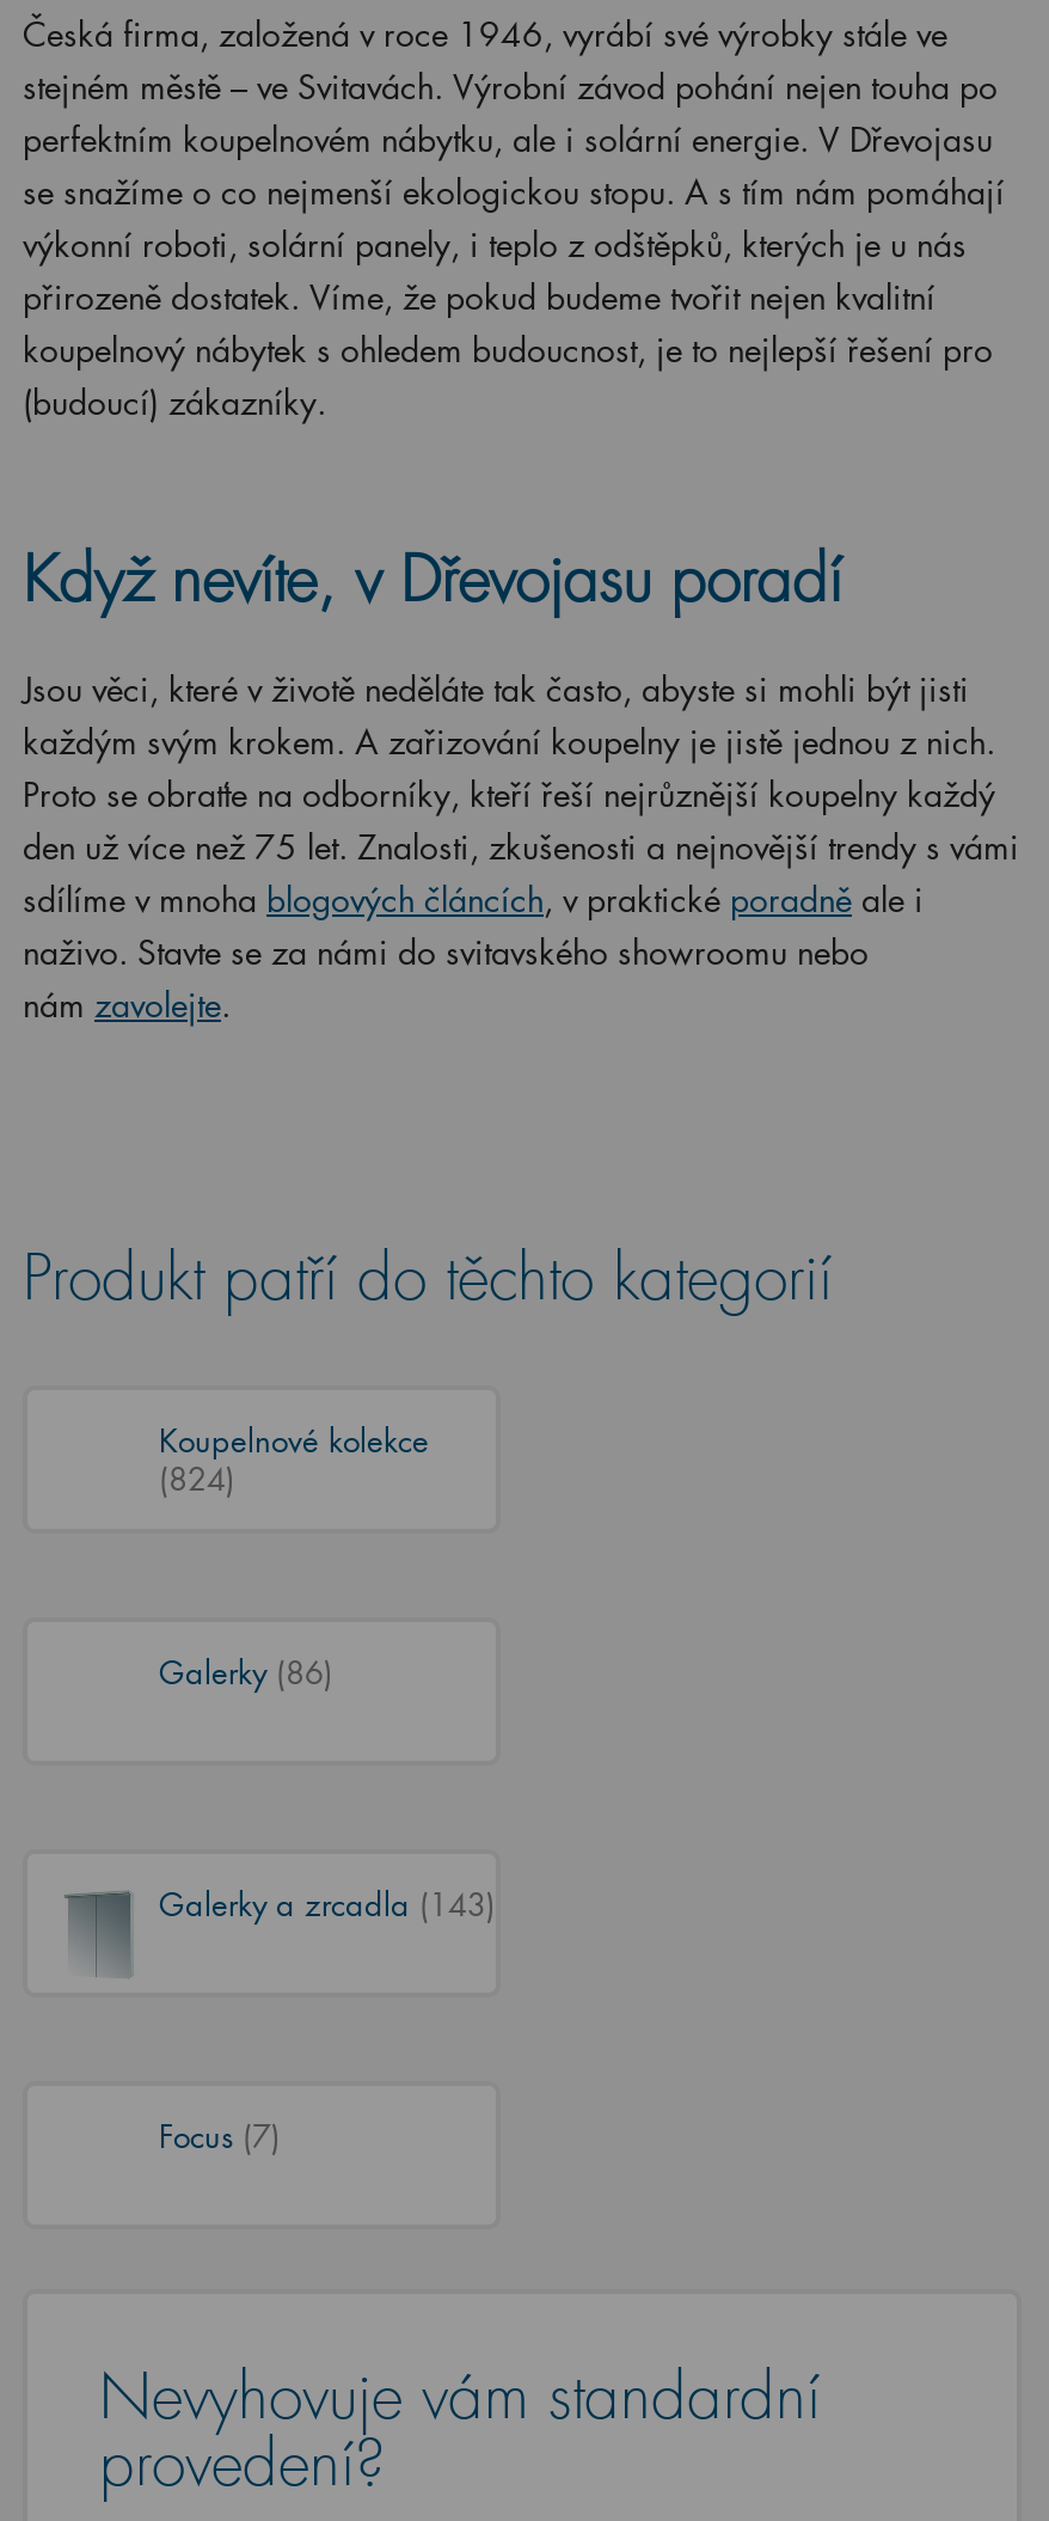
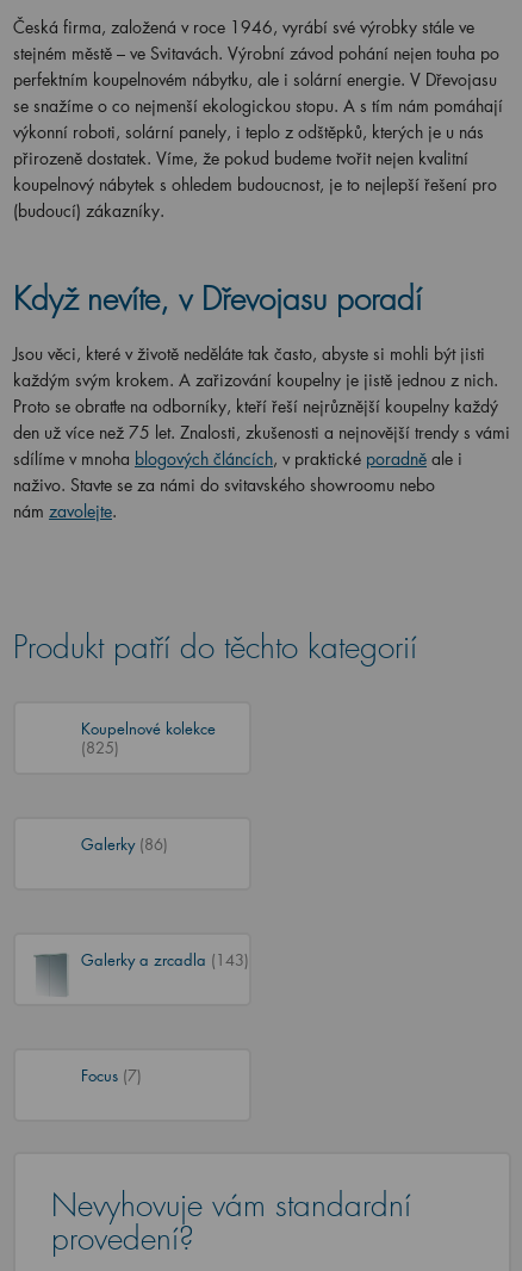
- (824)
+ (825)
